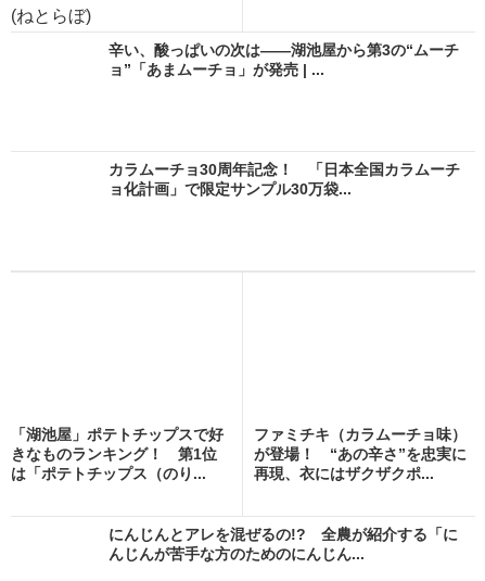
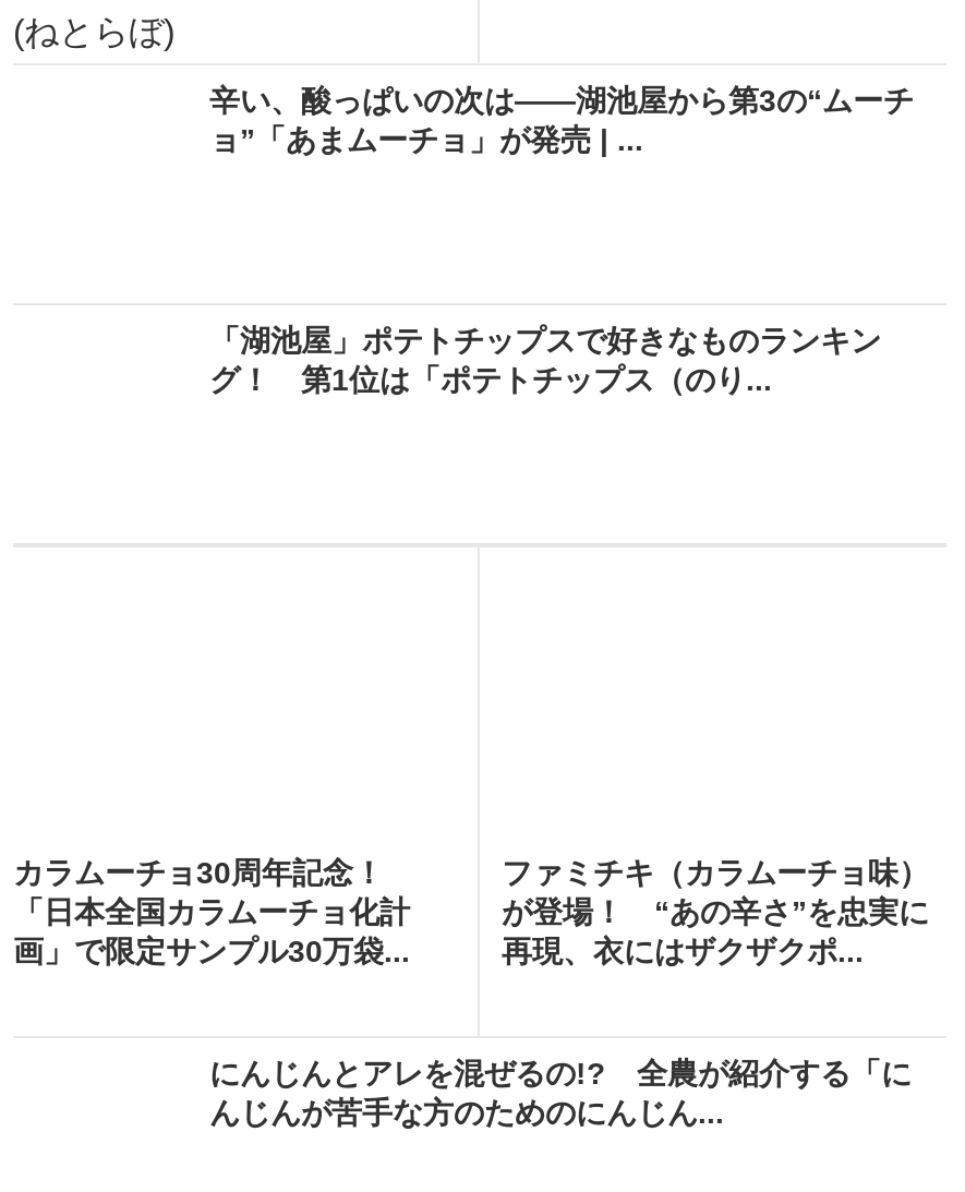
- カラムーチョ30周年記念！ 「日本全国カラムーチ
- ョ化計画」で限定サンプル30万袋...
+ 「湖池屋」ポテトチップスで好きなものランキン
+ グ！ 第1位は「ポテトチップス（のり...

- 「湖池屋」ポテトチップスで好
- きなものランキング！ 第1位
- は「ポテトチップス（のり...
+ カラムーチョ30周年記念！
+ 「日本全国カラムーチョ化計
+ 画」で限定サンプル30万袋...
